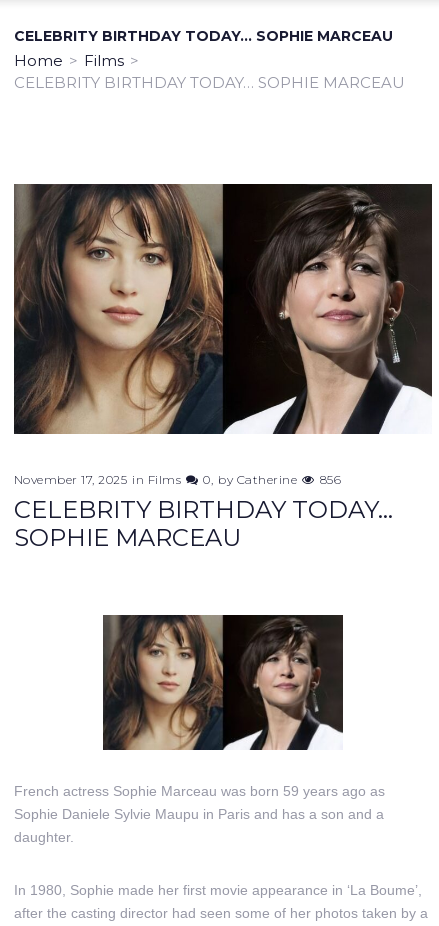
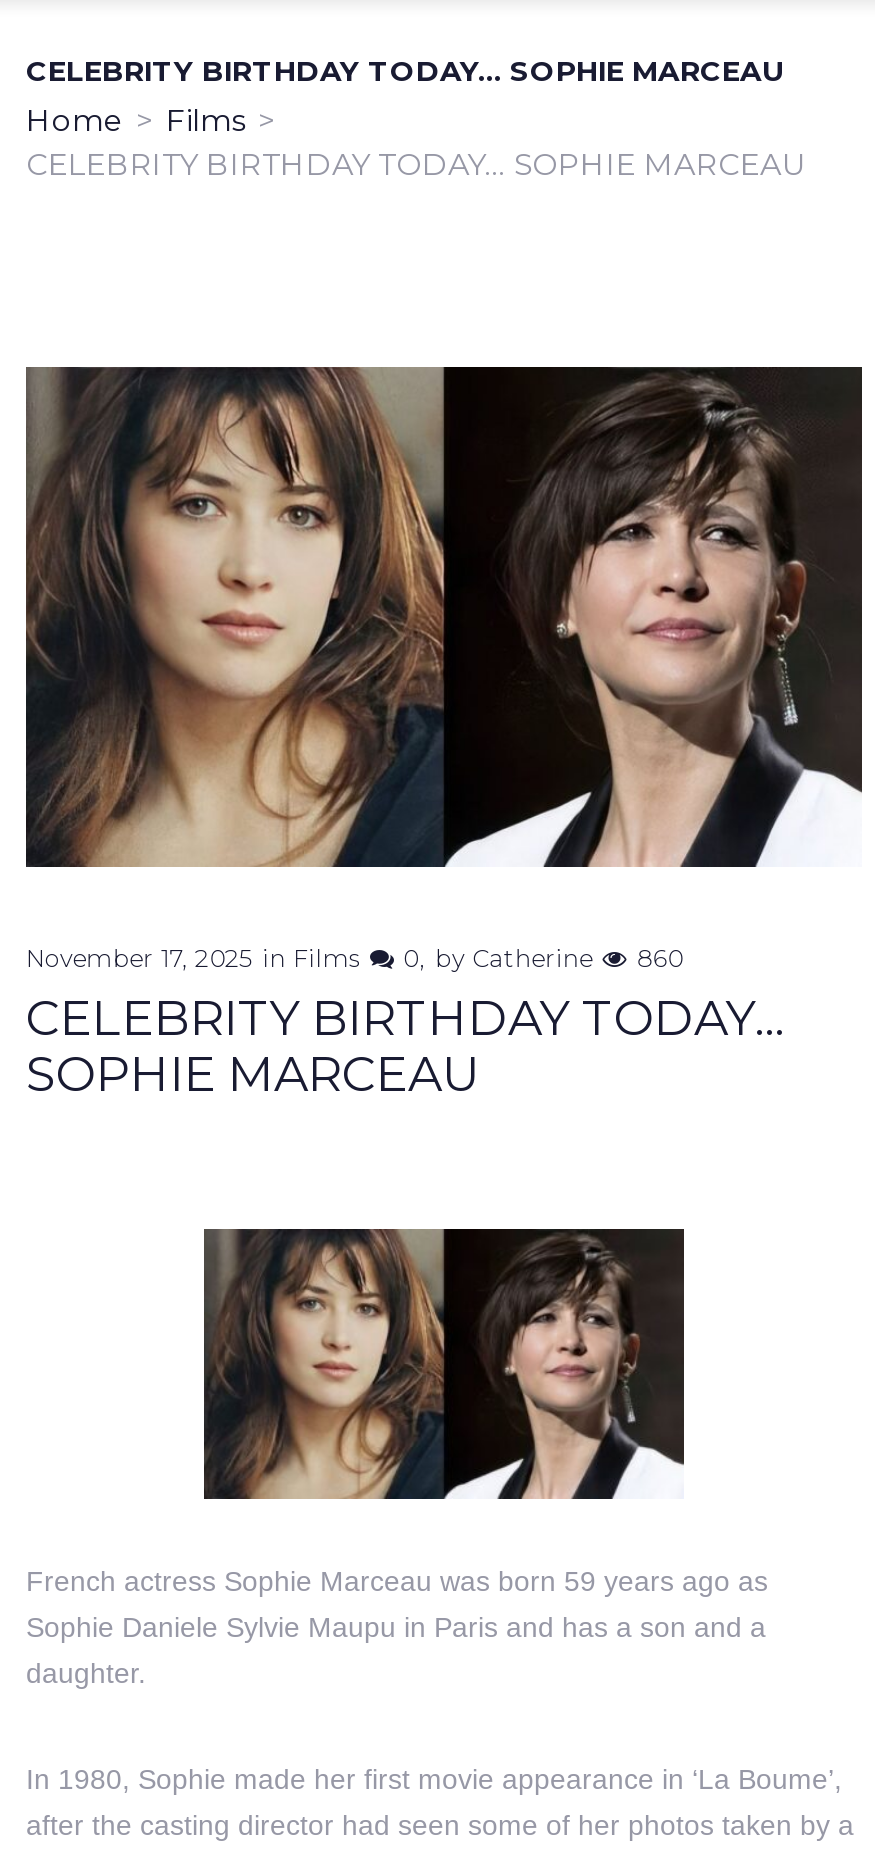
- November 17, 2025 in Films 0 by Catherine 856
+ November 17, 2025 in Films 0 by Catherine 860
